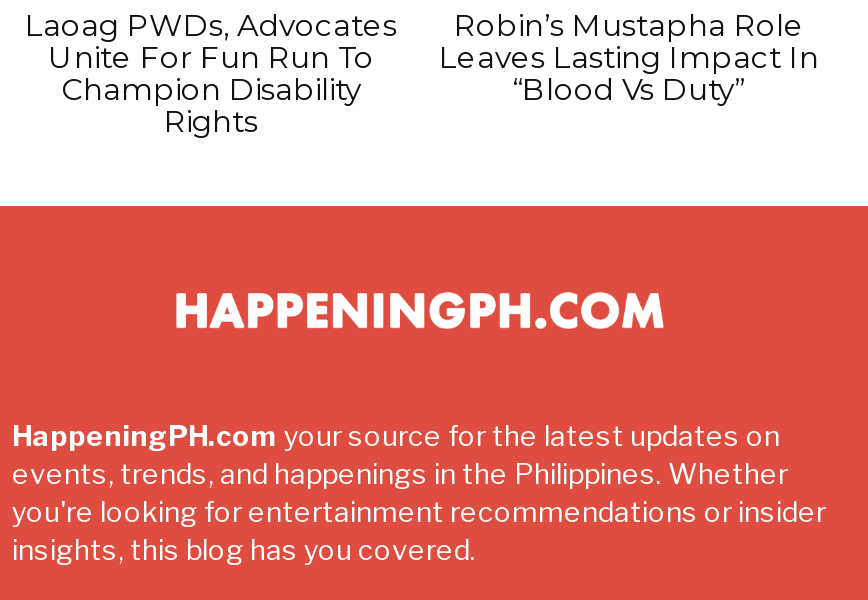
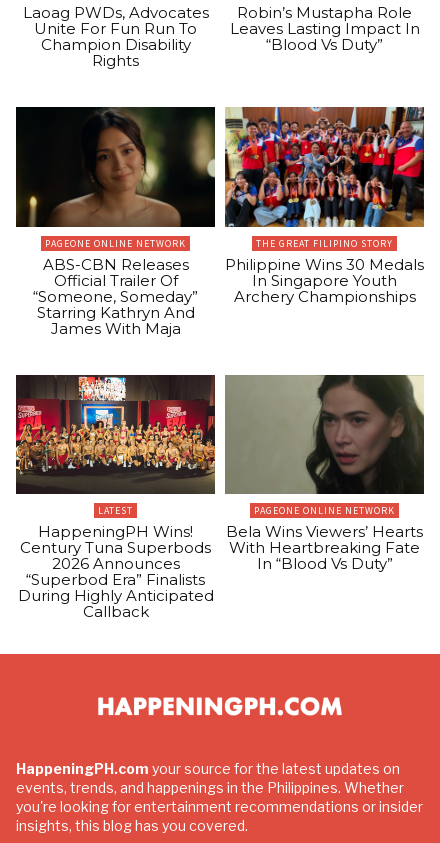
+ [image]
+ PAGEONE ONLINE NETWORK
+ ABS-CBN Releases
+ Official Trailer Of
+ “Someone, Someday”
+ Starring Kathryn And
+ James With Maja

+ [image]
+ LATEST
+ HappeningPH Wins!
+ Century Tuna Superbods
+ 2026 Announces
+ “Superbod Era” Finalists
+ During Highly Anticipated
+ Callback

+ [image]
+ THE GREAT FILIPINO STORY
+ Philippine Wins 30 Medals
+ In Singapore Youth
+ Archery Championships

+ [image]
+ PAGEONE ONLINE NETWORK
+ Bela Wins Viewers’ Hearts
+ With Heartbreaking Fate
+ In “Blood Vs Duty”
